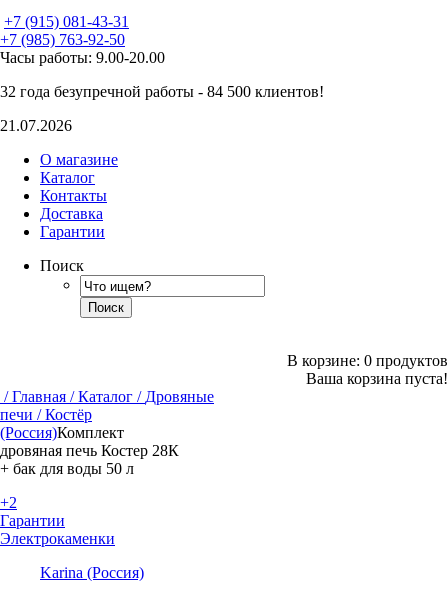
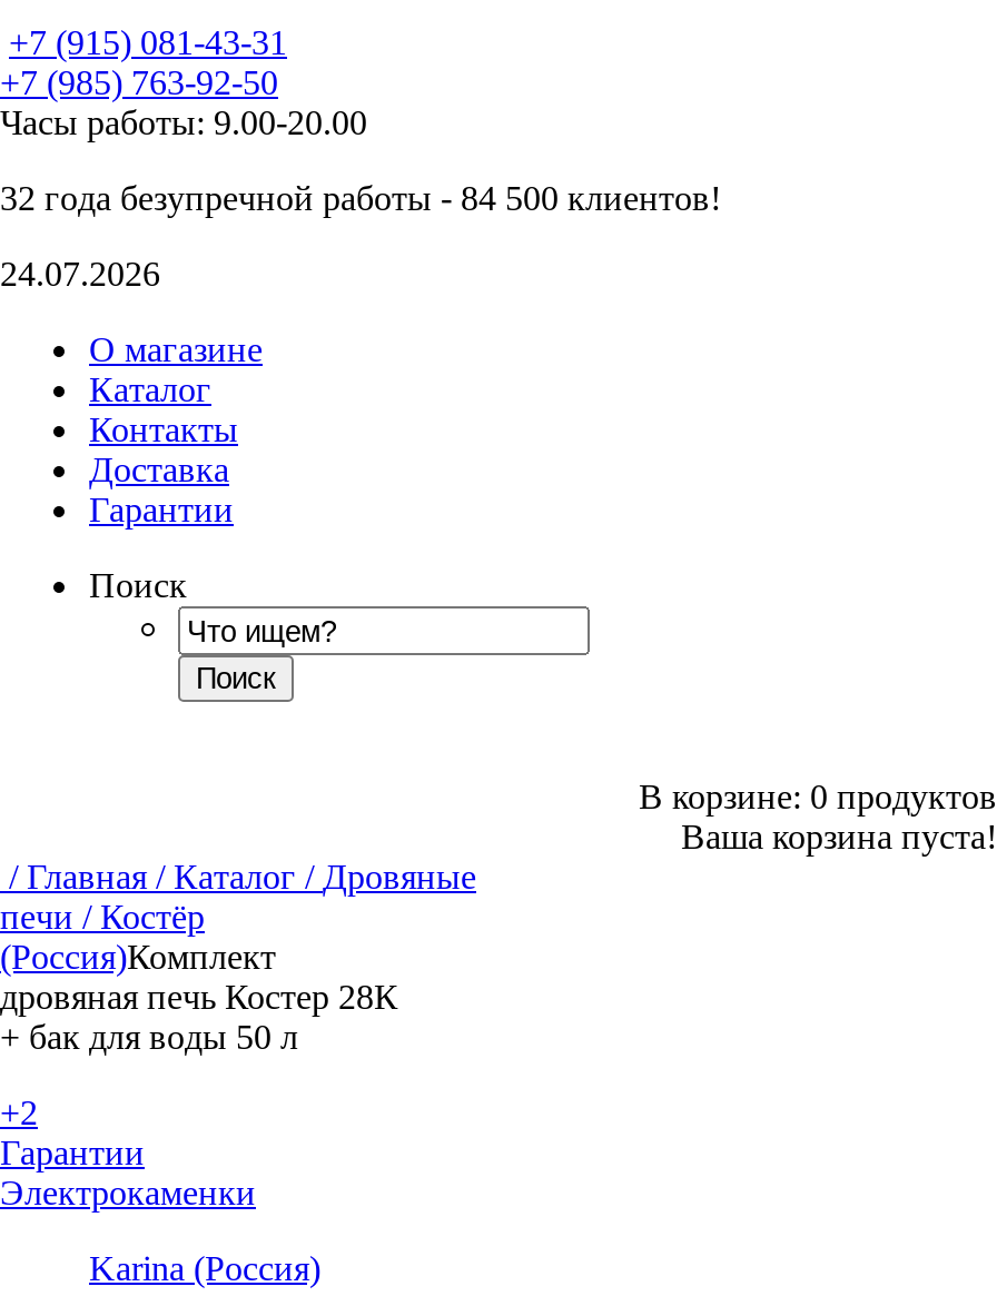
- 21.07.2026
+ 24.07.2026
